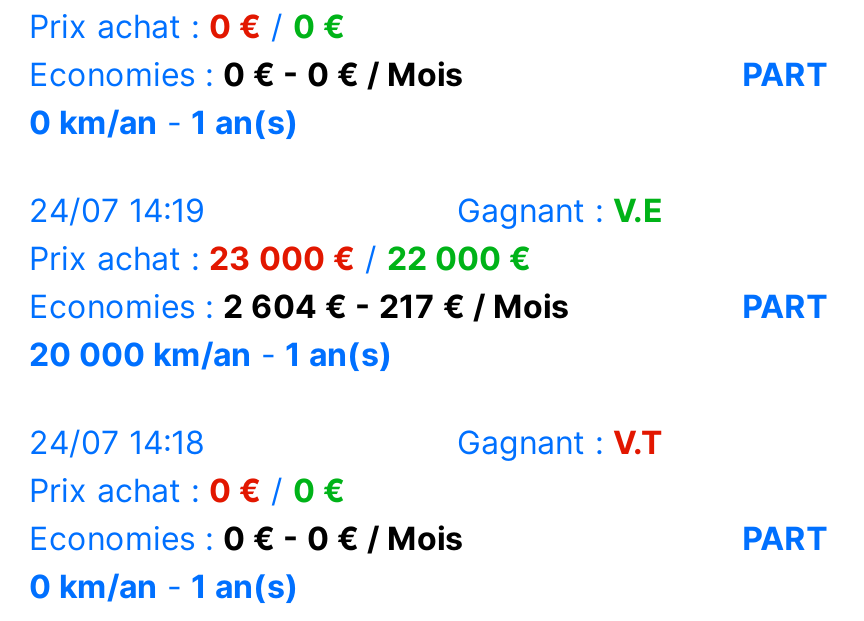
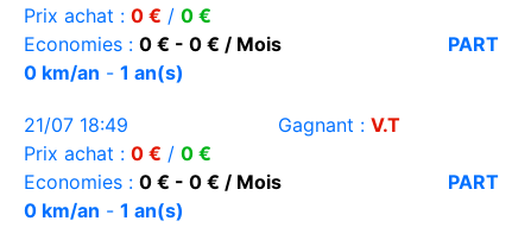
- 24/07 14:19
- Gagnant : V.E
- Prix achat : 23 000 €/ 22 000 €
- Economies : 2 604 € - 217 € / Mois
- PART
- 20 000 km/an - 1 an(s)
- 24/07 14:18
+ 21/07 18:49
